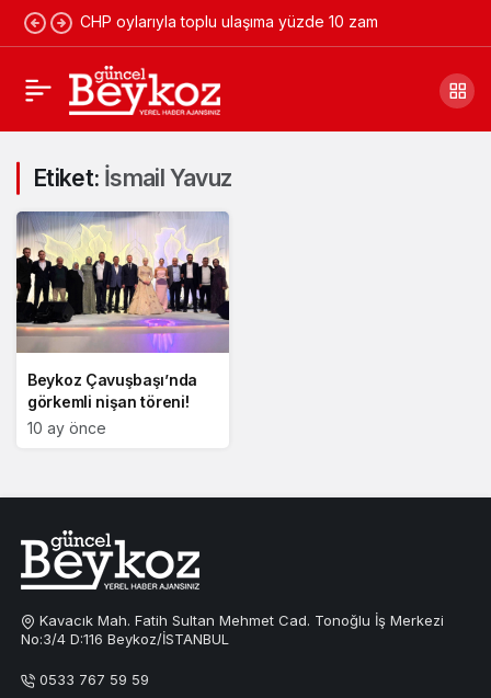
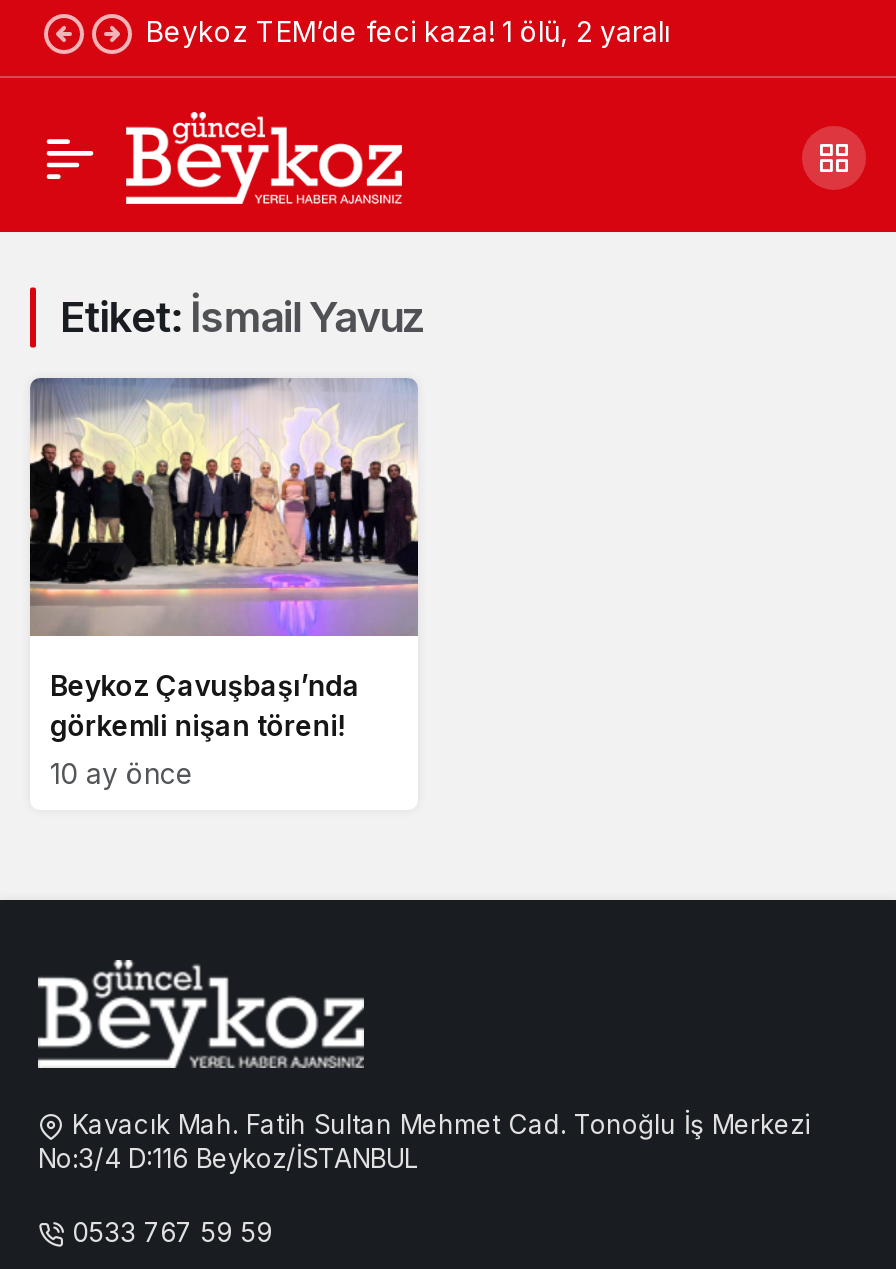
- CHP oylarıyla toplu ulaşıma yüzde 10 zam
+ Beykoz TEM’de feci kaza! 1 ölü, 2 yaralı
